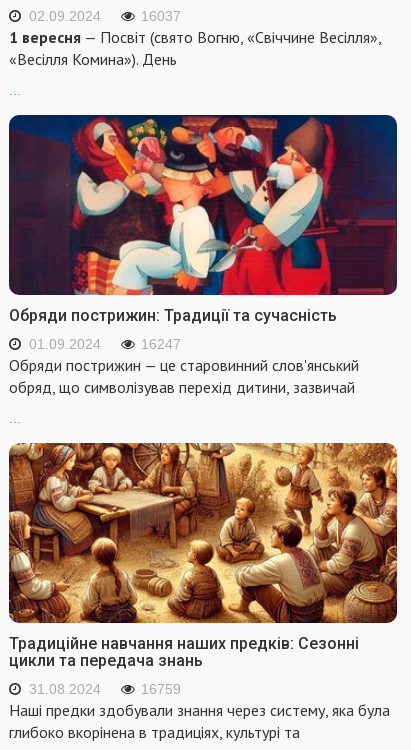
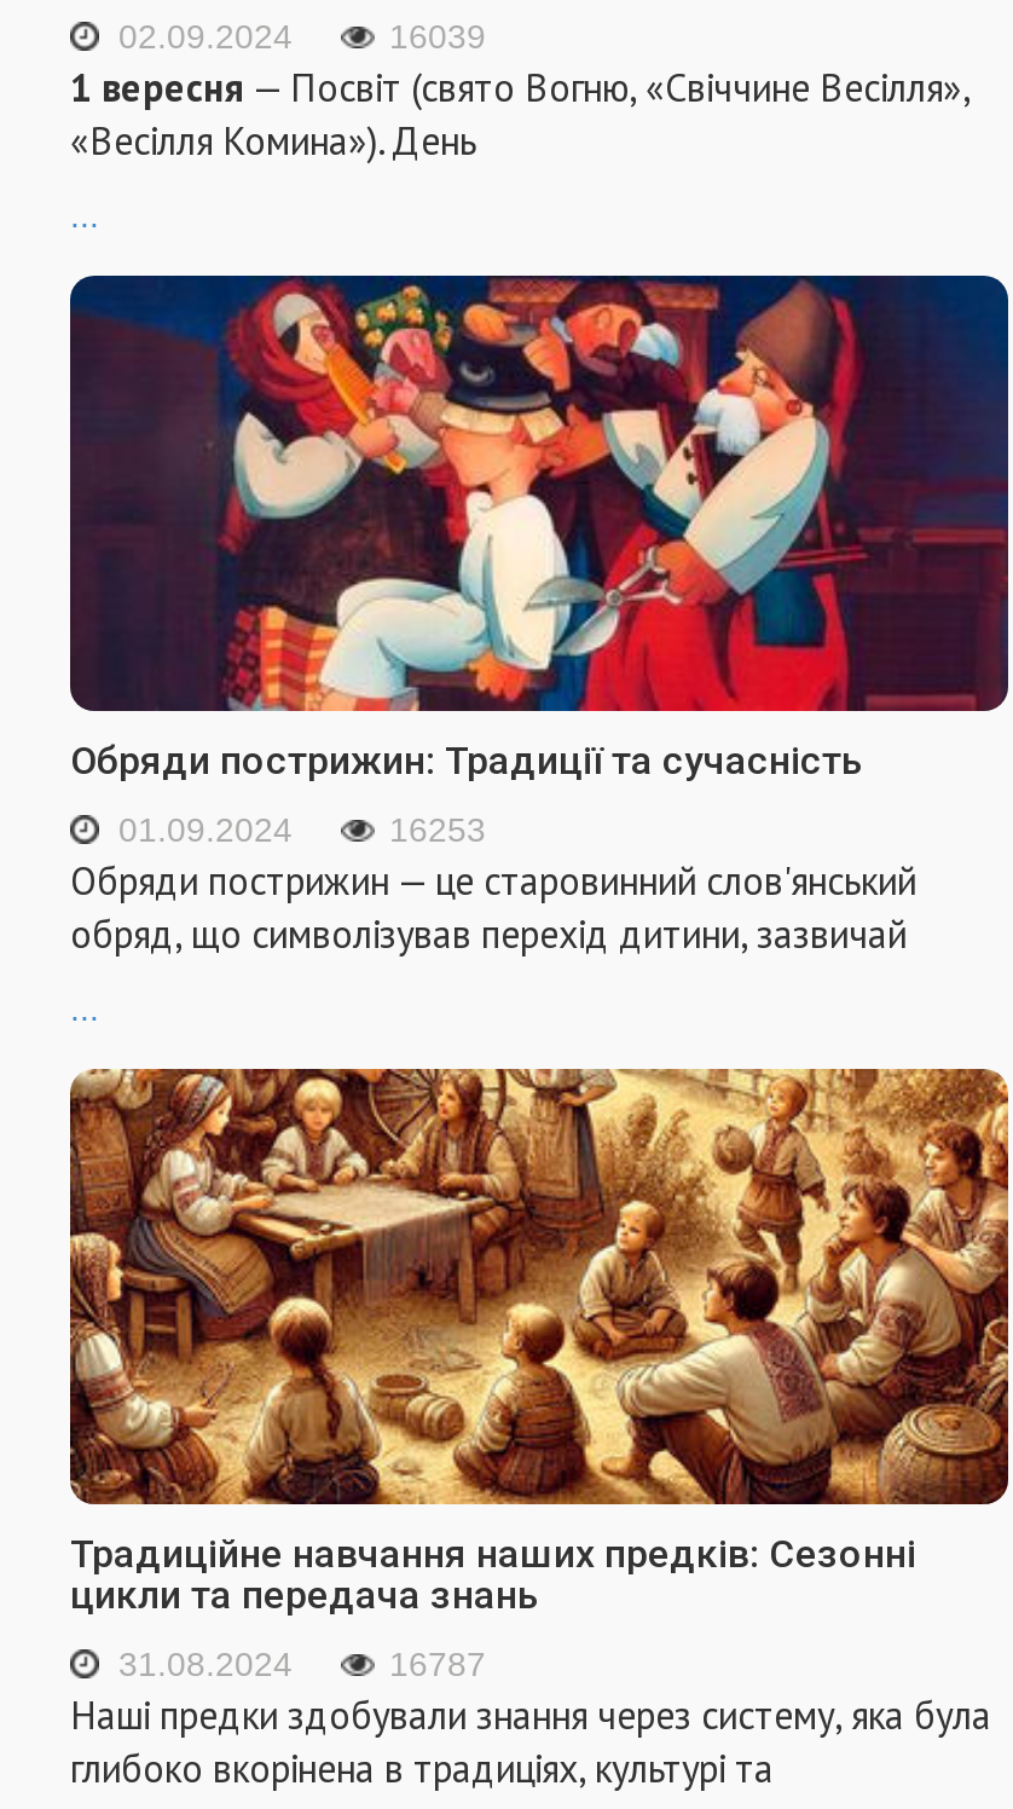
- 16037
+ 16039

- 16247
+ 16253

- 16759
+ 16787
